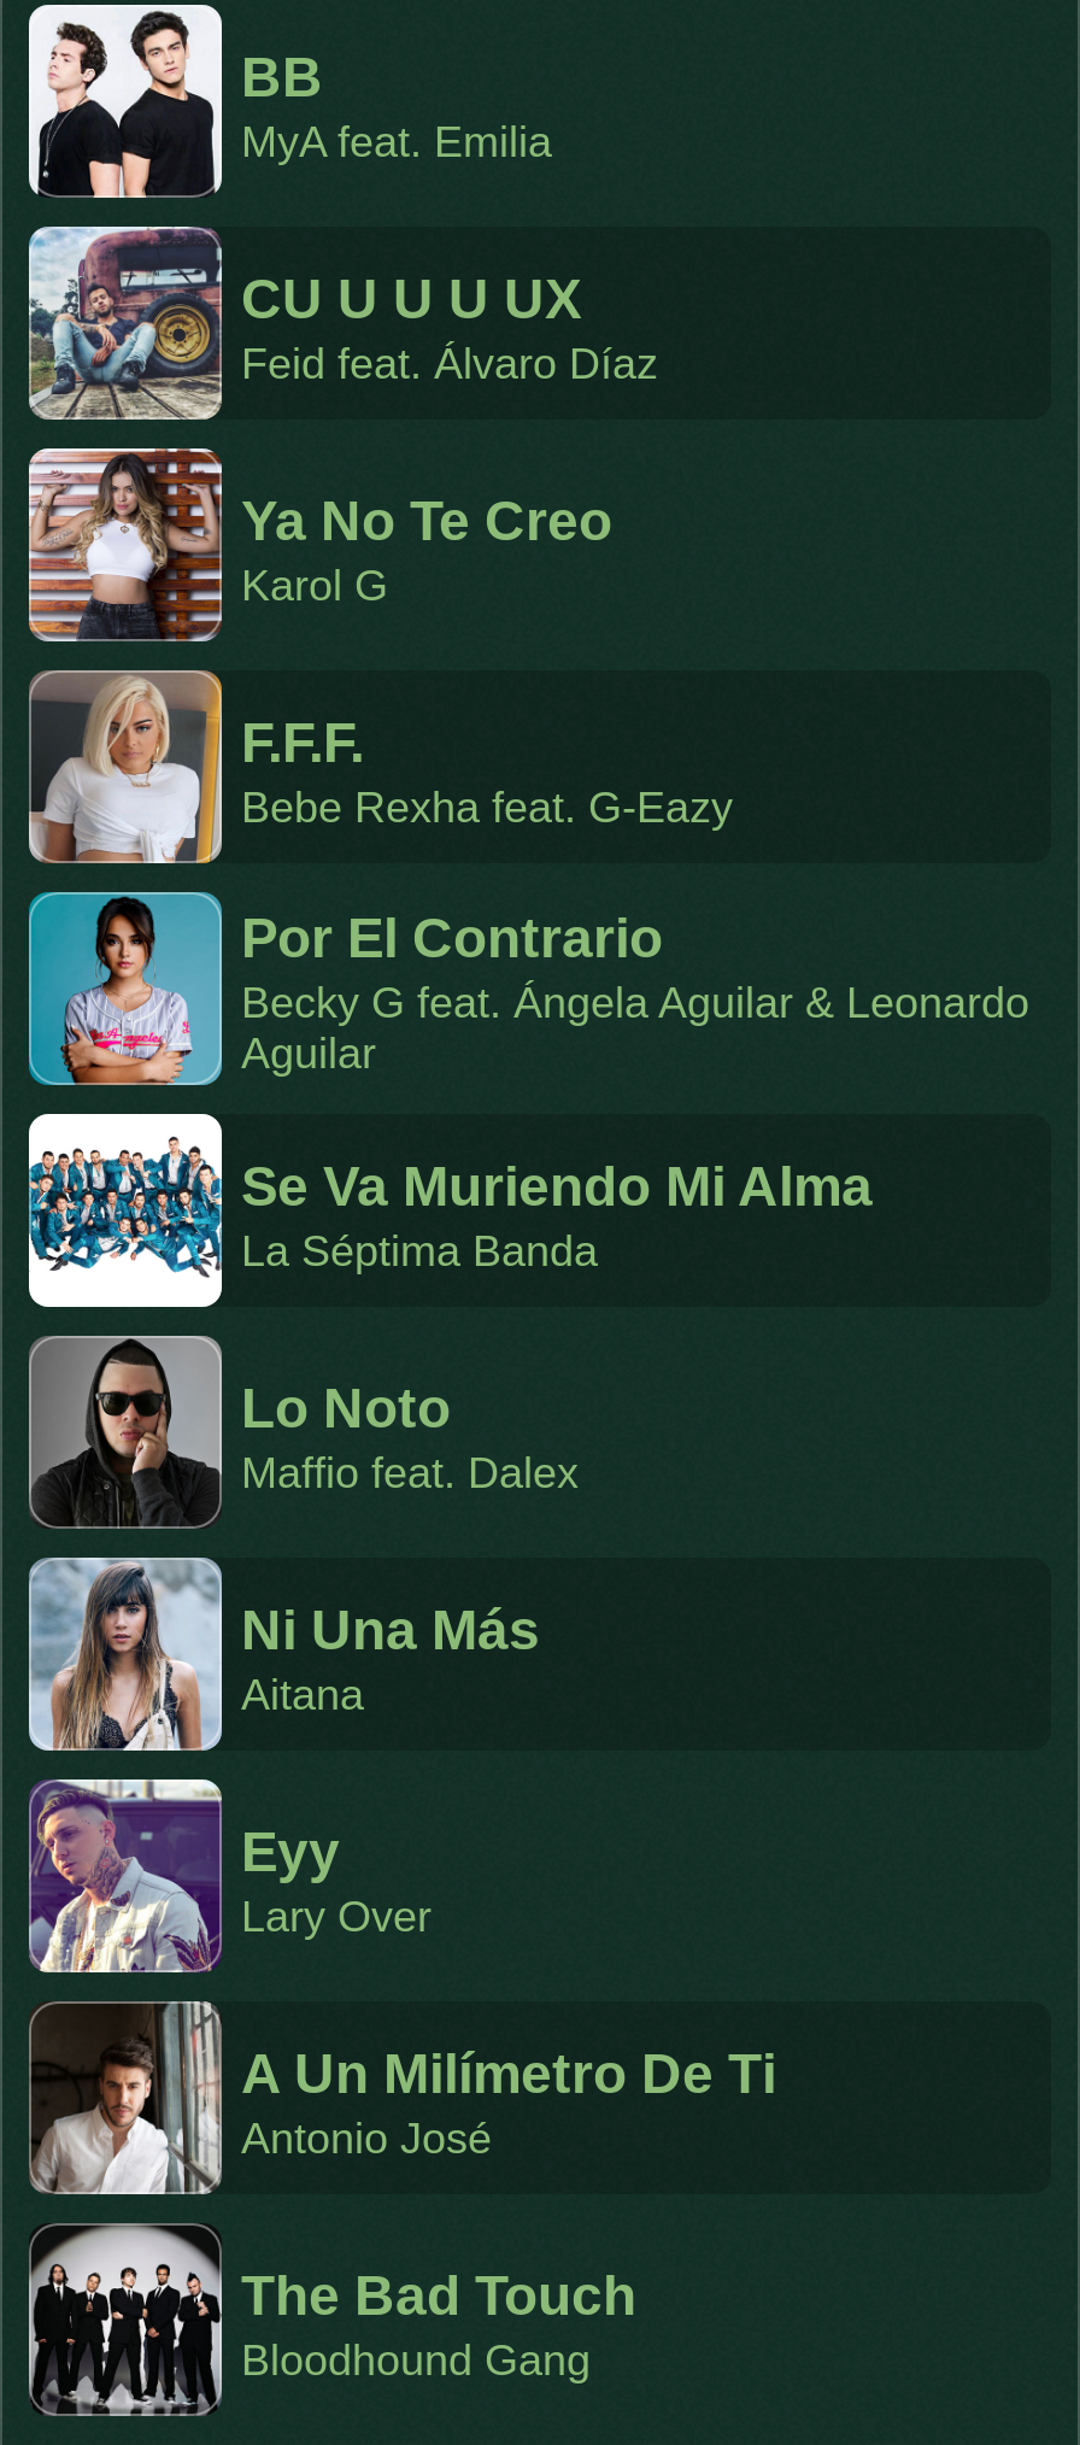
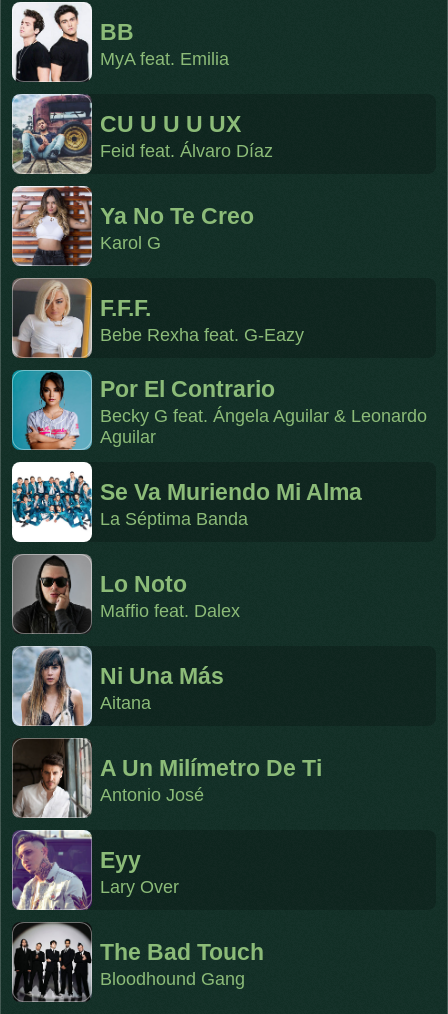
moved down: [image] | Eyy | Lary Over

moved up: A Un Milímetro De Ti | Antonio José
